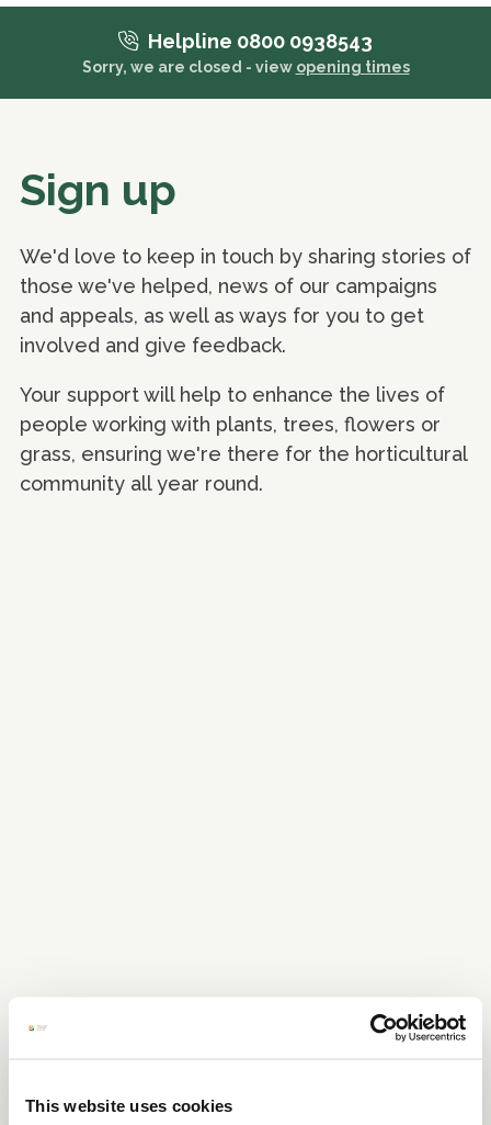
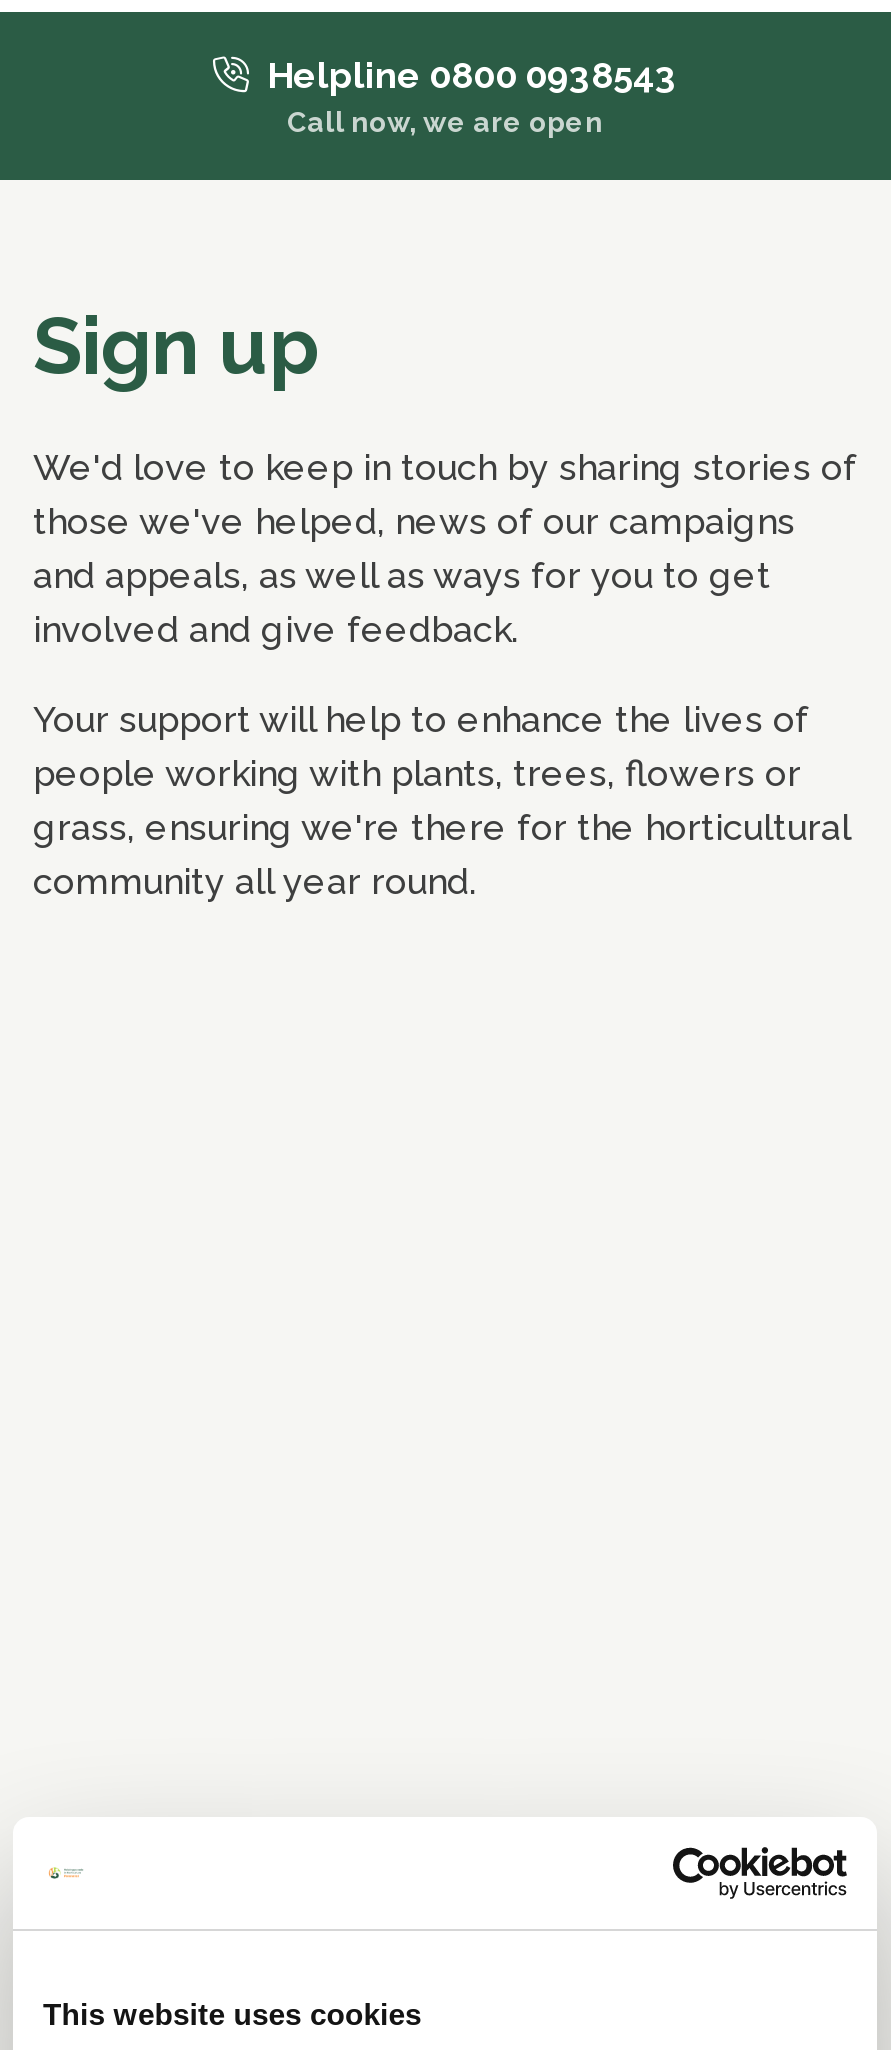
- Sorry, we are closed - view opening times
+ Call now, we are open
